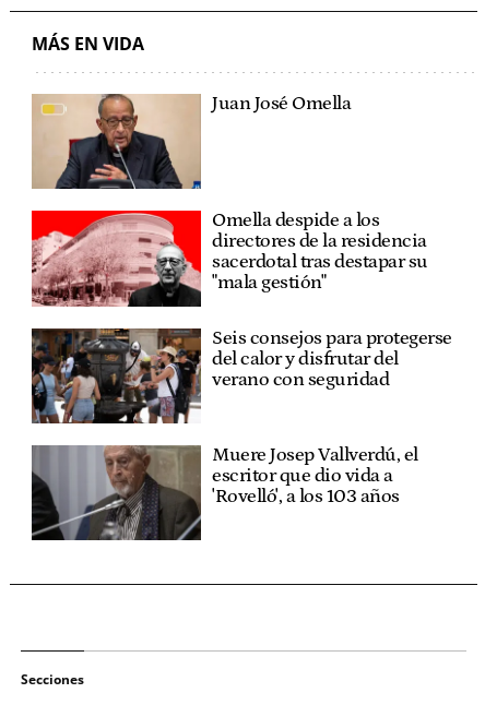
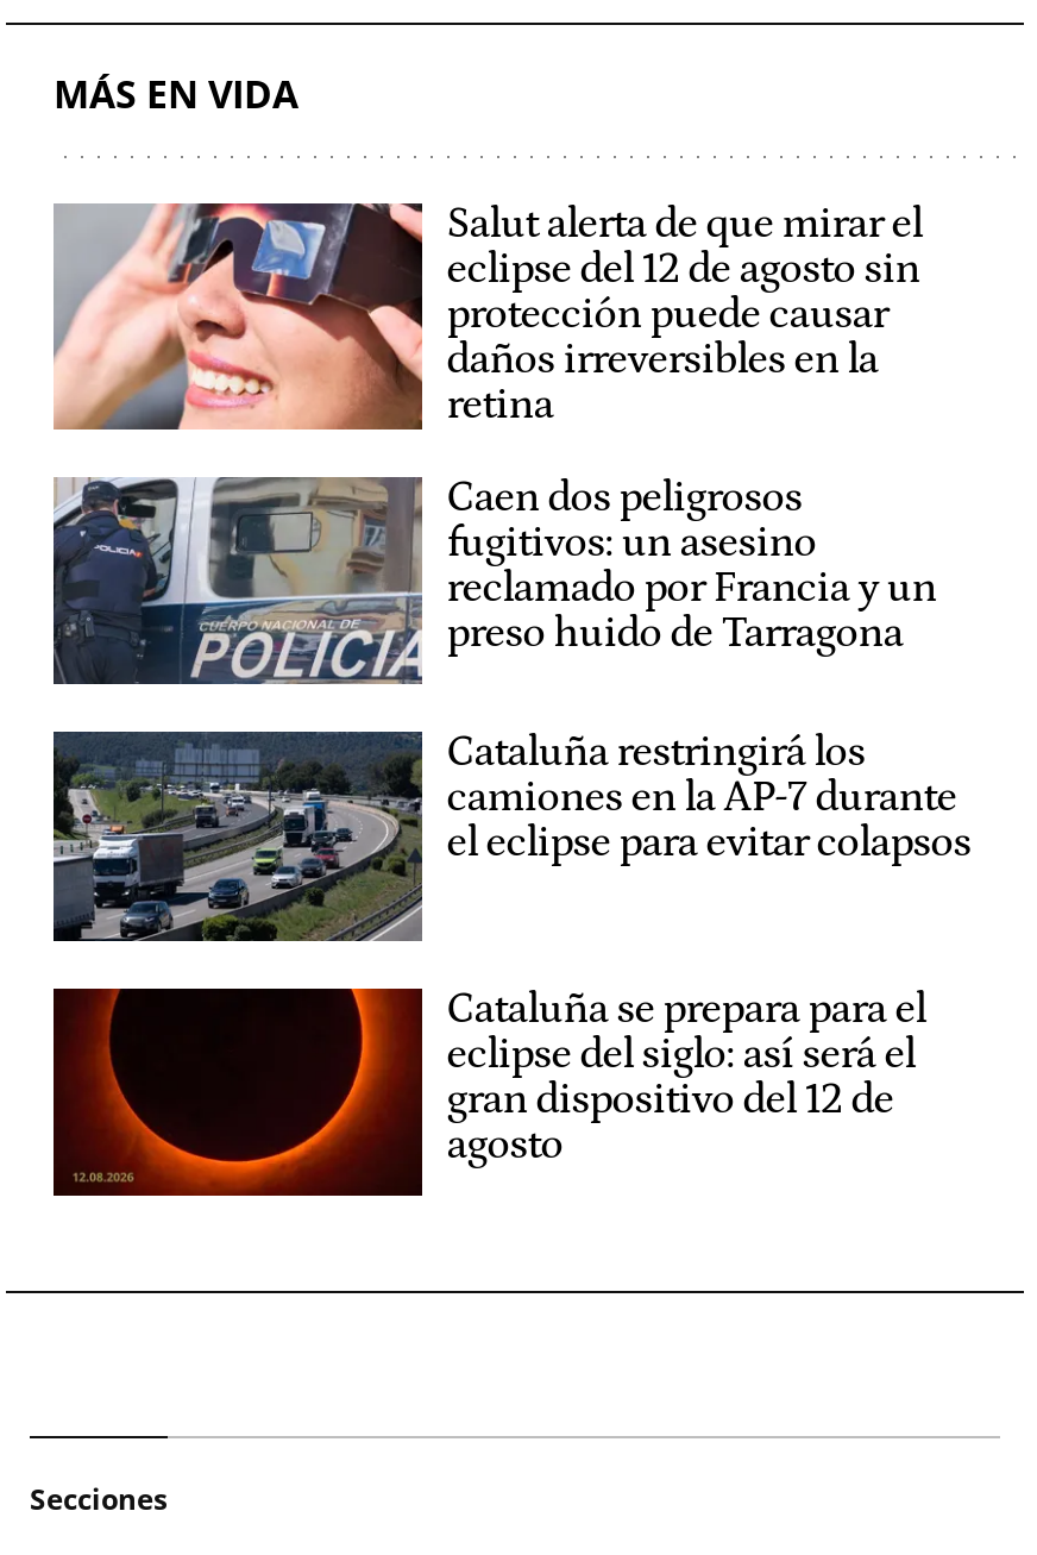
- [image]
- Juan José Omella
+ [image]
+ Salut alerta de que mirar el
+ eclipse del 12 de agosto sin
+ protección puede causar
+ daños irreversibles en la
+ retina

- [image]
- Omella despide a los
- directores de la residencia
- sacerdotal tras destapar su
- "mala gestión"
+ [image]
+ Caen dos peligrosos
+ fugitivos: un asesino
+ reclamado por Francia y un
+ preso huido de Tarragona

- [image]
- Seis consejos para protegerse
- del calor y disfrutar del
- verano con seguridad
+ [image]
+ Cataluña restringirá los
+ camiones en la AP-7 durante
+ el eclipse para evitar colapsos

- [image]
- Muere Josep Vallverdú, el
- escritor que dio vida a
- 'Rovelló', a los 103 años
+ [image]
+ Cataluña se prepara para el
+ eclipse del siglo: así será el
+ gran dispositivo del 12 de
+ agosto
